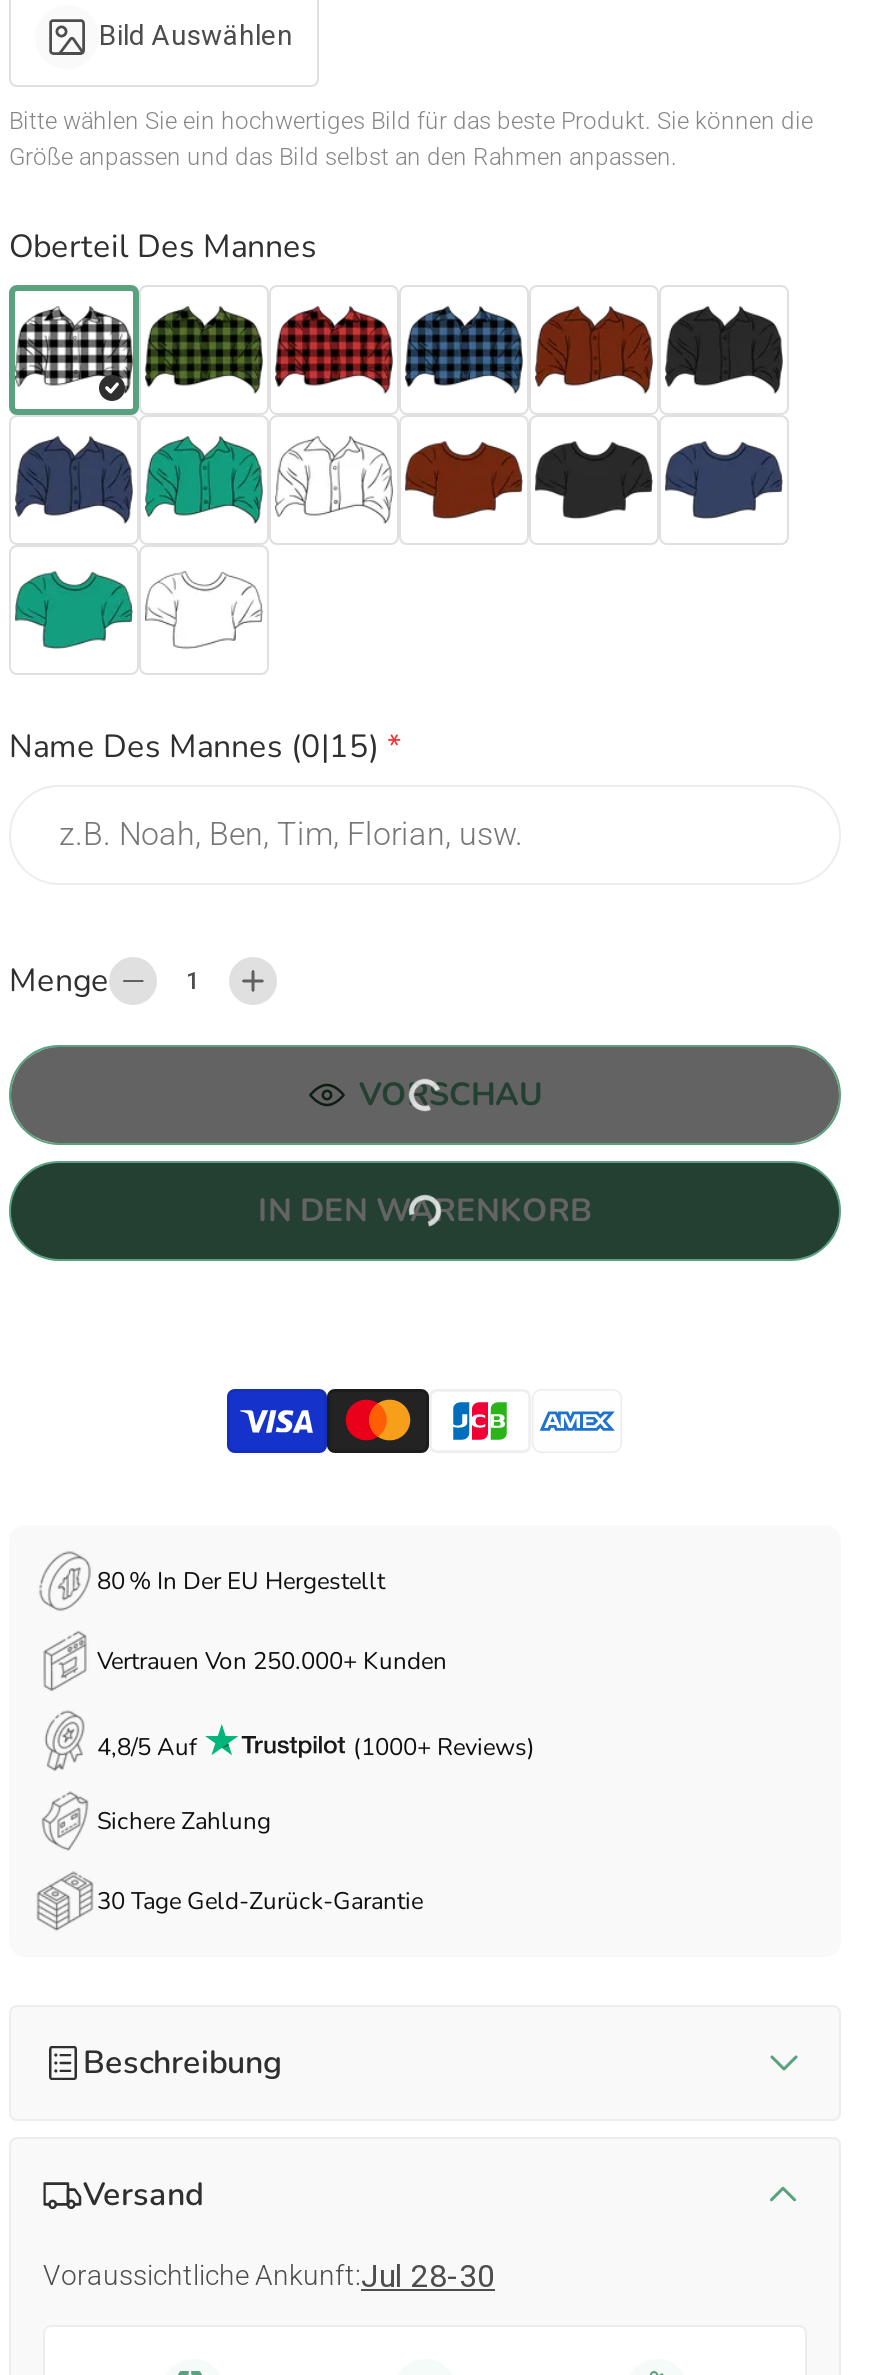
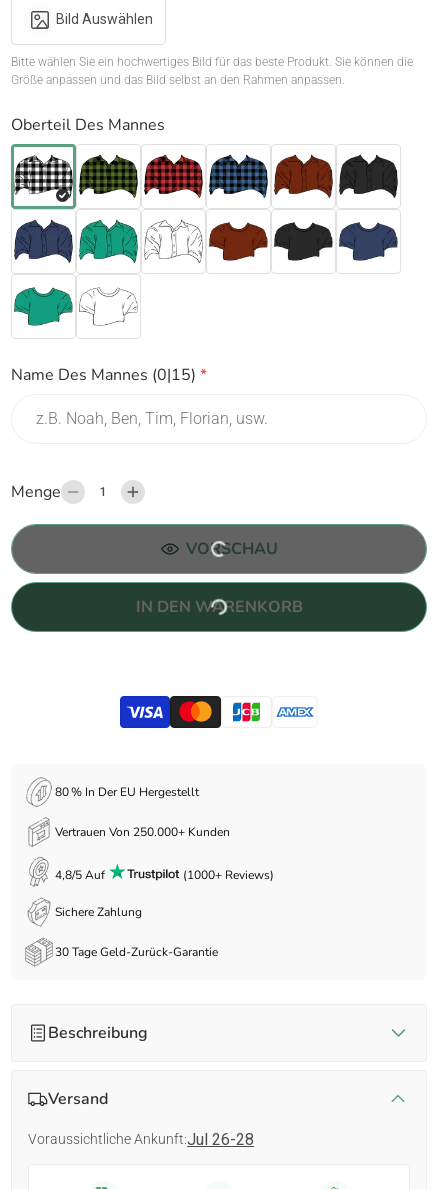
- Voraussichtliche Ankunft:Jul 28-30
+ Voraussichtliche Ankunft:Jul 26-28
